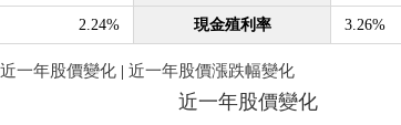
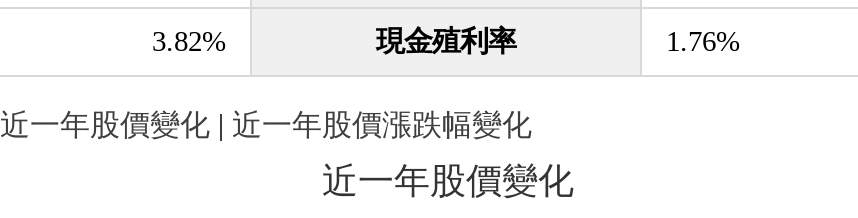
- 2.24%
+ 3.82%

- 3.26%
+ 1.76%
